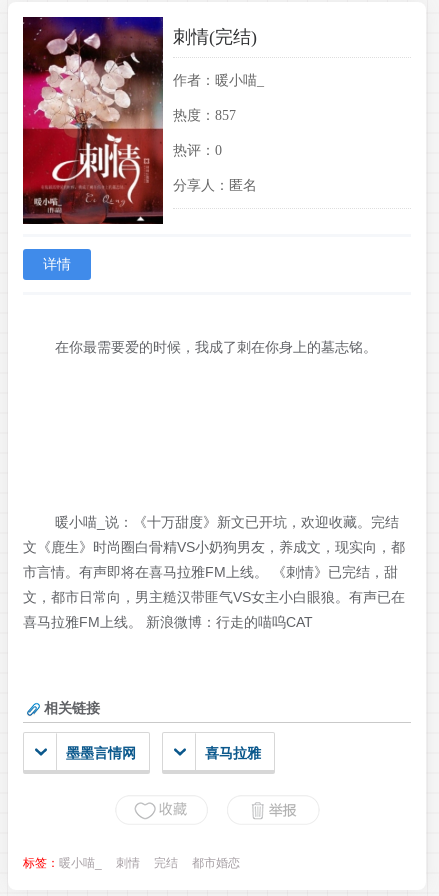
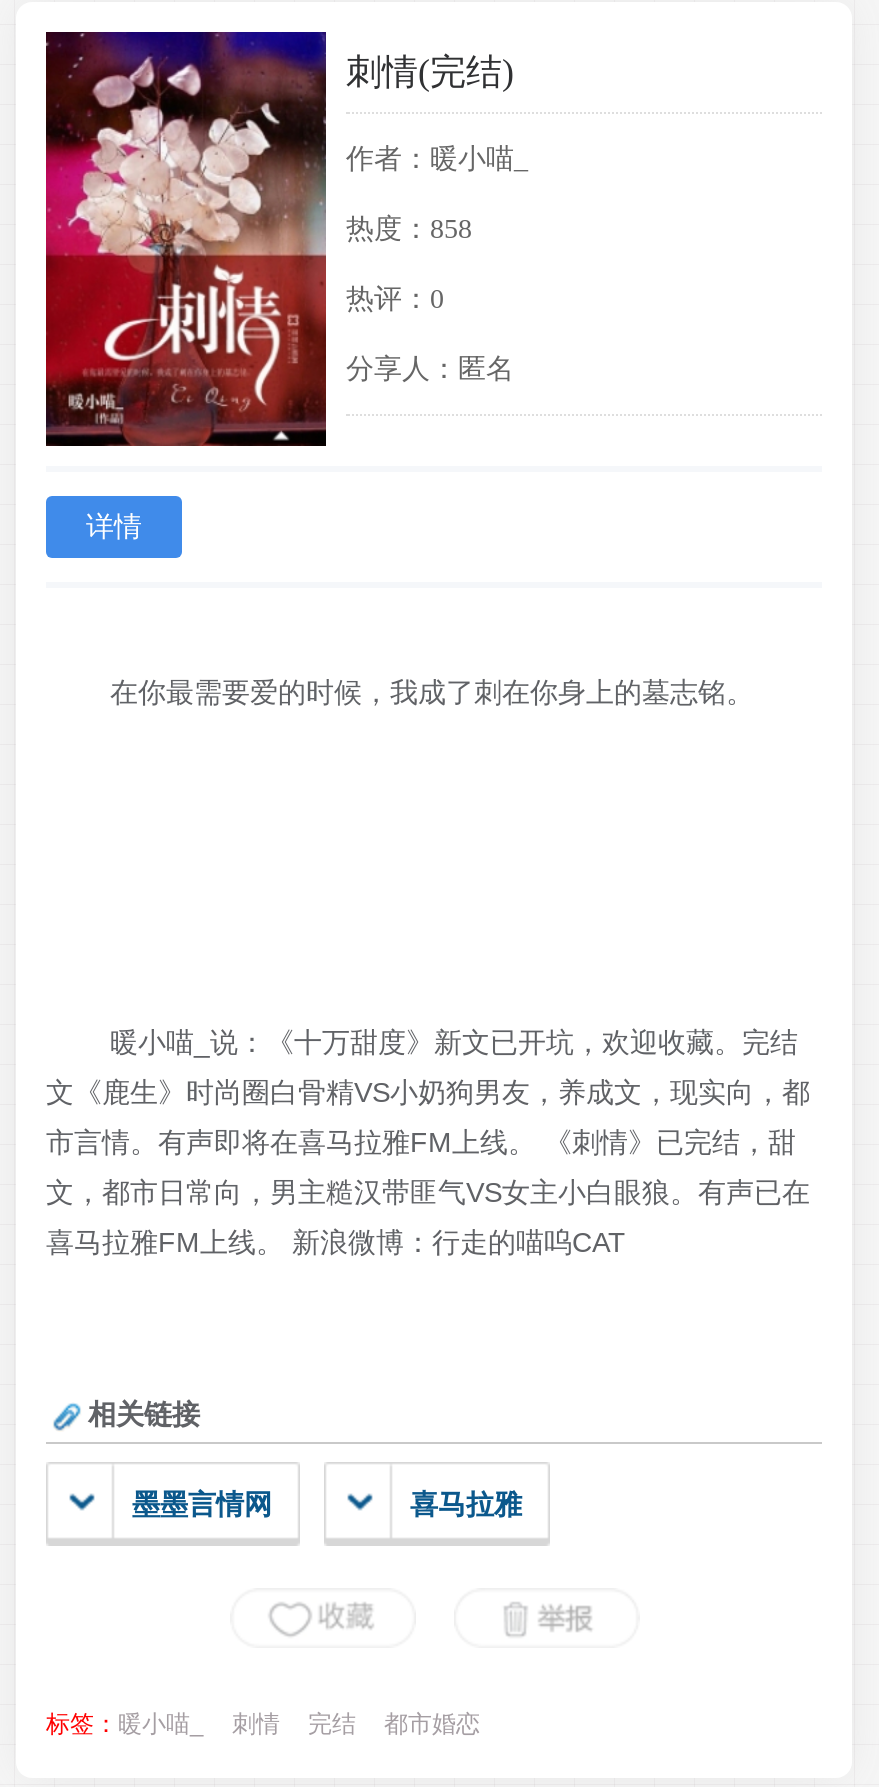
- 热度：857
+ 热度：858
